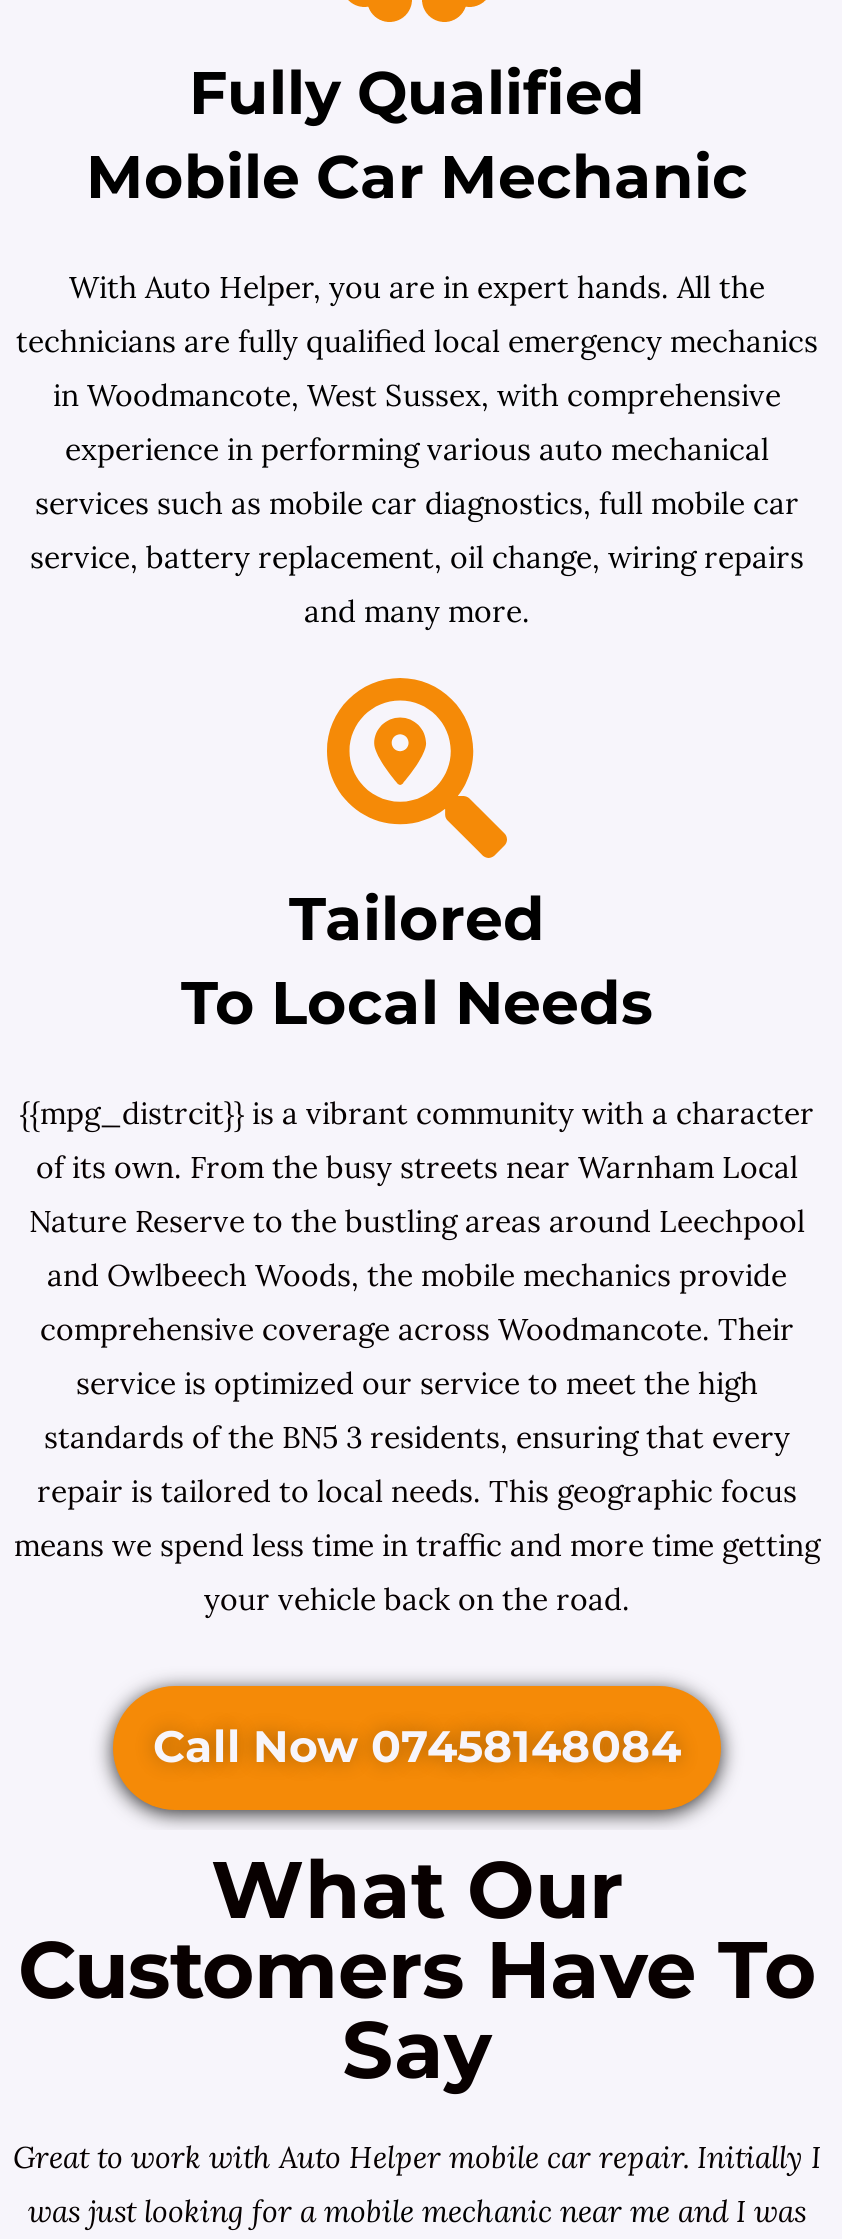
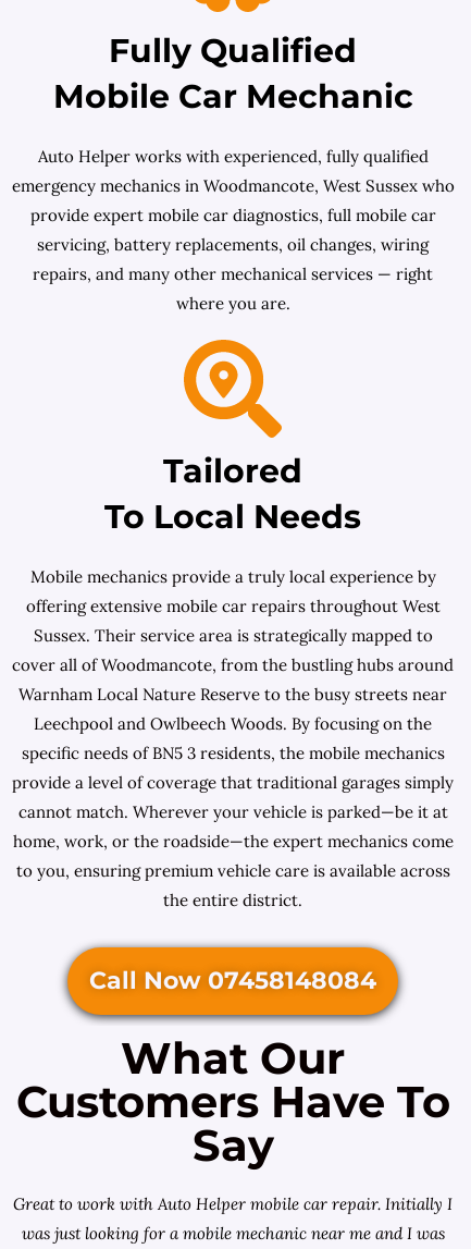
- With Auto Helper, you are in expert hands. All the
- technicians are fully qualified local emergency mechanics
- in Woodmancote, West Sussex, with comprehensive
- experience in performing various auto mechanical
- services such as mobile car diagnostics, full mobile car
- service, battery replacement, oil change, wiring repairs
- and many more.
+ Auto Helper works with experienced, fully qualified
+ emergency mechanics in Woodmancote, West Sussex who
+ provide expert mobile car diagnostics, full mobile car
+ servicing, battery replacements, oil changes, wiring
+ repairs, and many other mechanical services — right
+ where you are.

moved up: [image]

moved up: Tailored | To Local Needs

- {{mpg_distrcit}} is a vibrant community with a character
- of its own. From the busy streets near Warnham Local
- Nature Reserve to the bustling areas around Leechpool
- and Owlbeech Woods, the mobile mechanics provide
- comprehensive coverage across Woodmancote. Their
- service is optimized our service to meet the high
- standards of the BN5 3 residents, ensuring that every
- repair is tailored to local needs. This geographic focus
- means we spend less time in traffic and more time getting
- your vehicle back on the road.
+ Mobile mechanics provide a truly local experience by
+ offering extensive mobile car repairs throughout West
+ Sussex. Their service area is strategically mapped to
+ cover all of Woodmancote, from the bustling hubs around
+ Warnham Local Nature Reserve to the busy streets near
+ Leechpool and Owlbeech Woods. By focusing on the
+ specific needs of BN5 3 residents, the mobile mechanics
+ provide a level of coverage that traditional garages simply
+ cannot match. Wherever your vehicle is parked—be it at
+ home, work, or the roadside—the expert mechanics come
+ to you, ensuring premium vehicle care is available across
+ the entire district.
